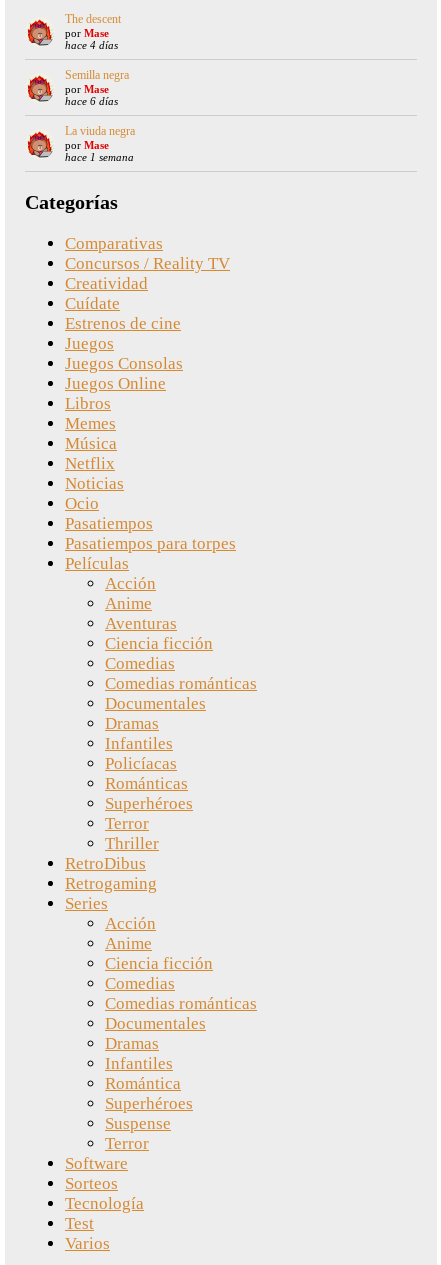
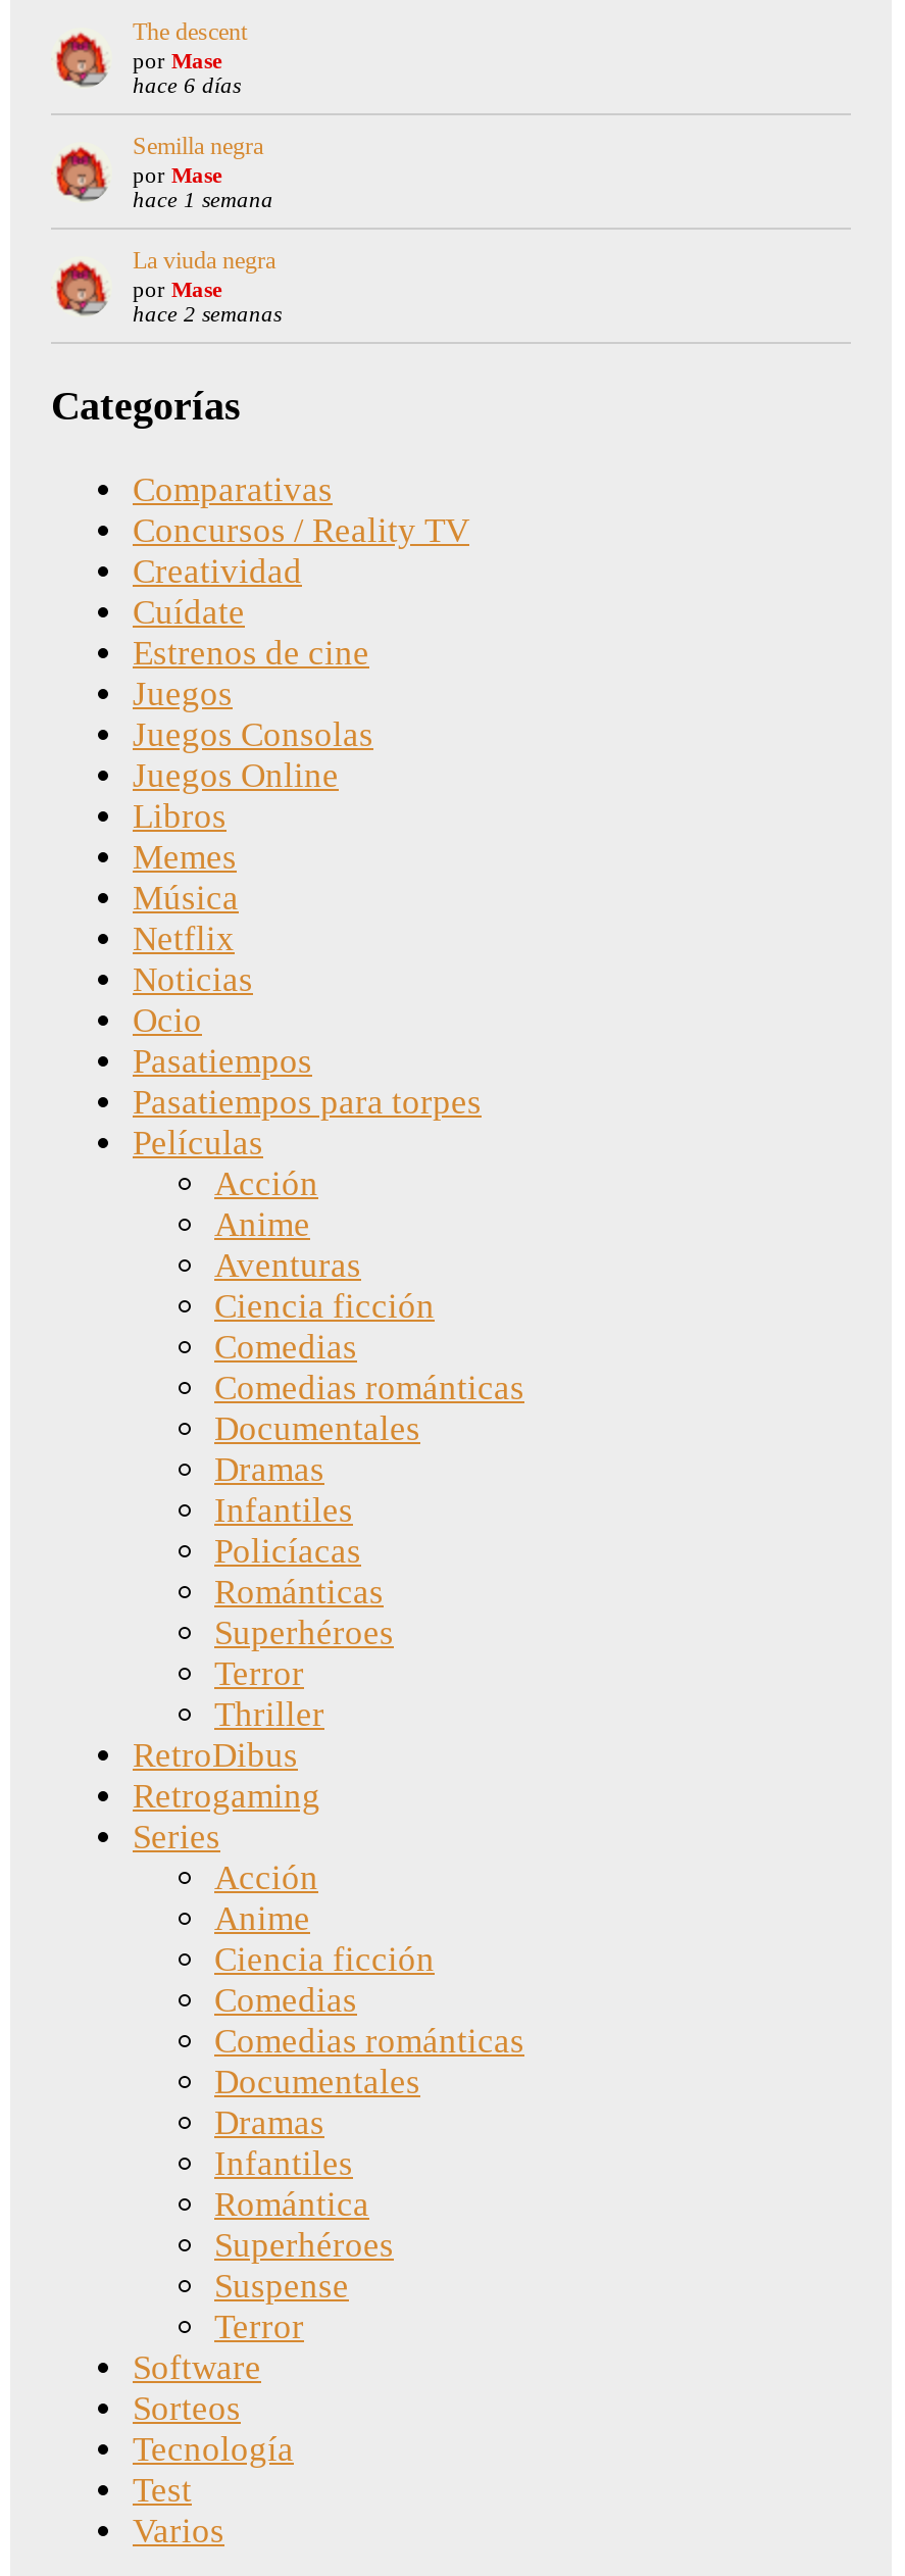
- hace 4 días
+ hace 6 días

- hace 6 días
+ hace 1 semana

- hace 1 semana
+ hace 2 semanas
